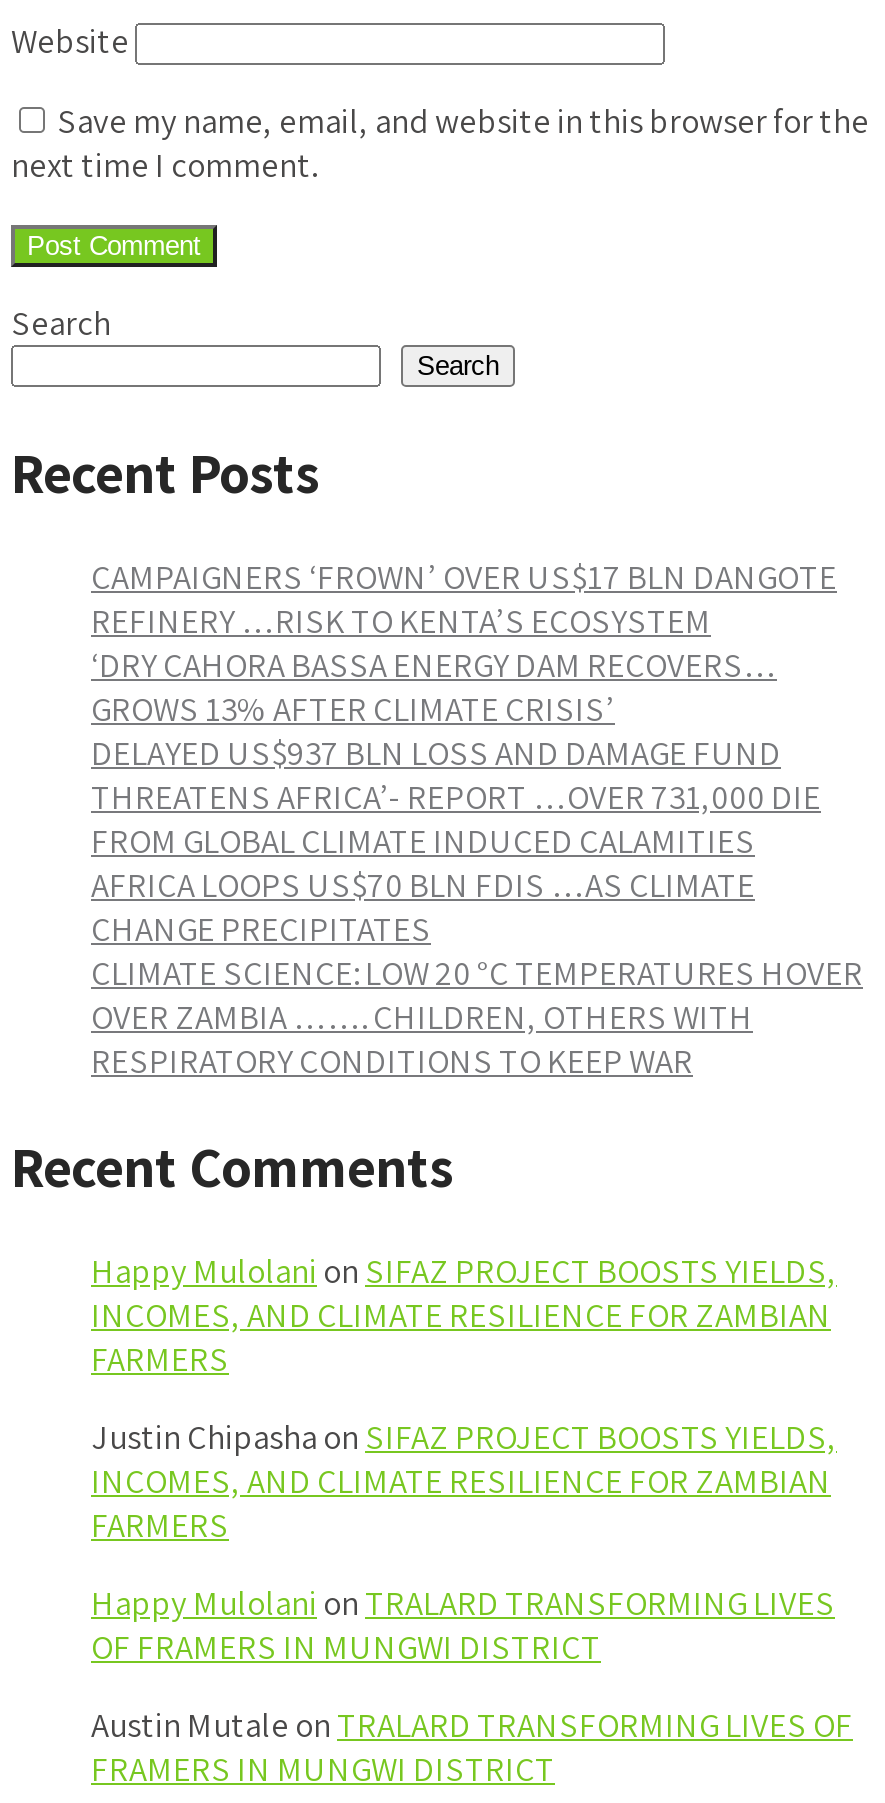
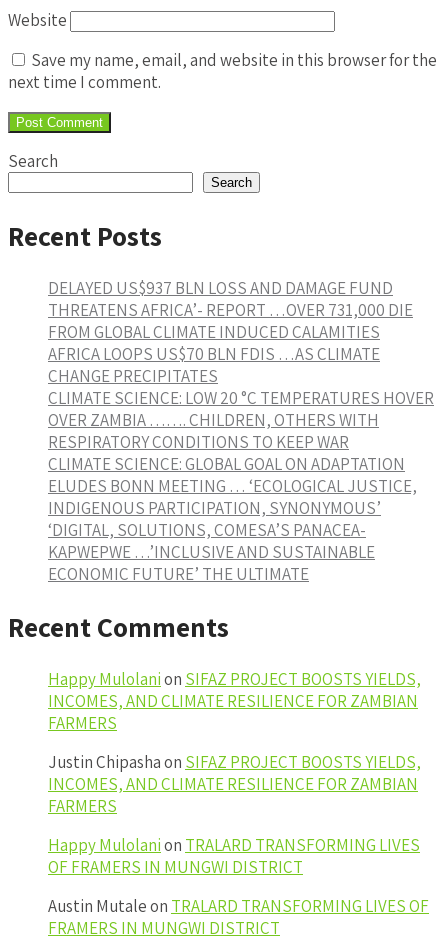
- CAMPAIGNERS ‘FROWN’ OVER US$17 BLN DANGOTE
- REFINERY …RISK TO KENTA’S ECOSYSTEM
- ‘DRY CAHORA BASSA ENERGY DAM RECOVERS…
- GROWS 13% AFTER CLIMATE CRISIS’

moved up: DELAYED US$937 BLN LOSS AND DAMAGE FUND | THREATENS AFRICA’- REPORT …OVER 731,000 DIE | FROM GLOBAL CLIMATE INDUCED CALAMITIES | AFRICA LOOPS US$70 BLN FDIS …AS CLIMATE | CHANGE PRECIPITATES | CLIMATE SCIENCE: LOW 20 °C TEMPERATURES HOVER | OVER ZAMBIA ……. CHILDREN, OTHERS WITH | RESPIRATORY CONDITIONS TO KEEP WAR

+ CLIMATE SCIENCE: GLOBAL GOAL ON ADAPTATION
+ ELUDES BONN MEETING … ‘ECOLOGICAL JUSTICE,
+ INDIGENOUS PARTICIPATION, SYNONYMOUS’
+ ‘DIGITAL, SOLUTIONS, COMESA’S PANACEA-
+ KAPWEPWE …’INCLUSIVE AND SUSTAINABLE
+ ECONOMIC FUTURE’ THE ULTIMATE
